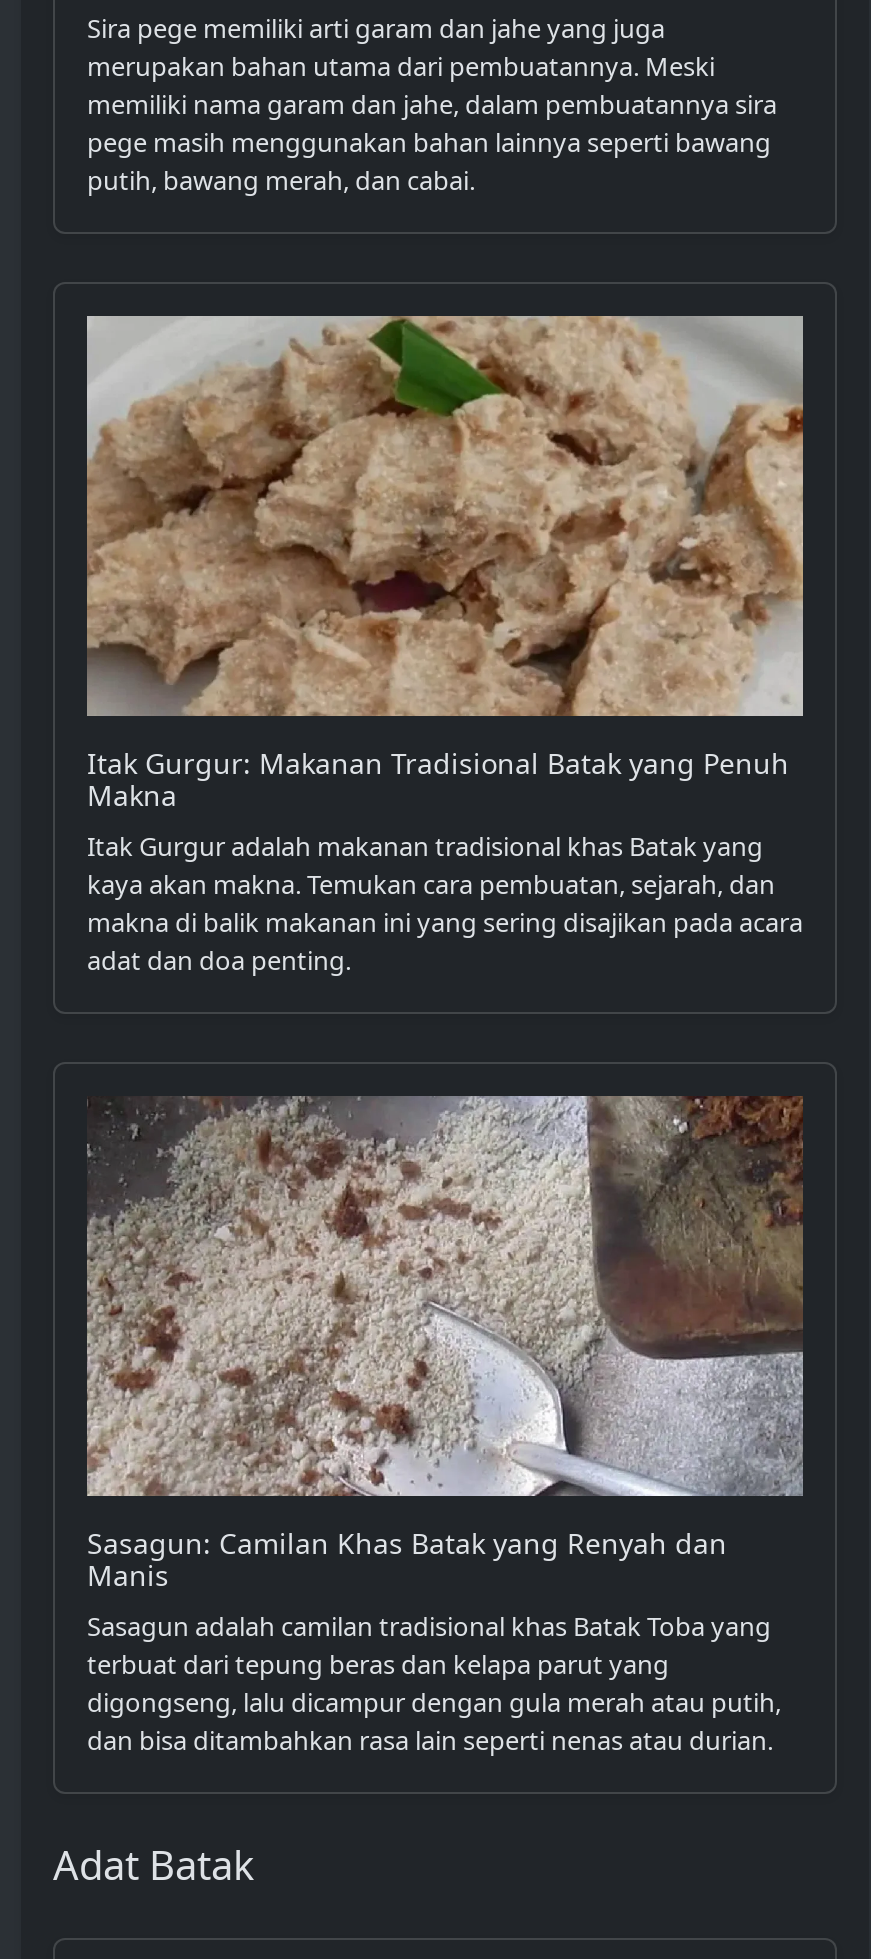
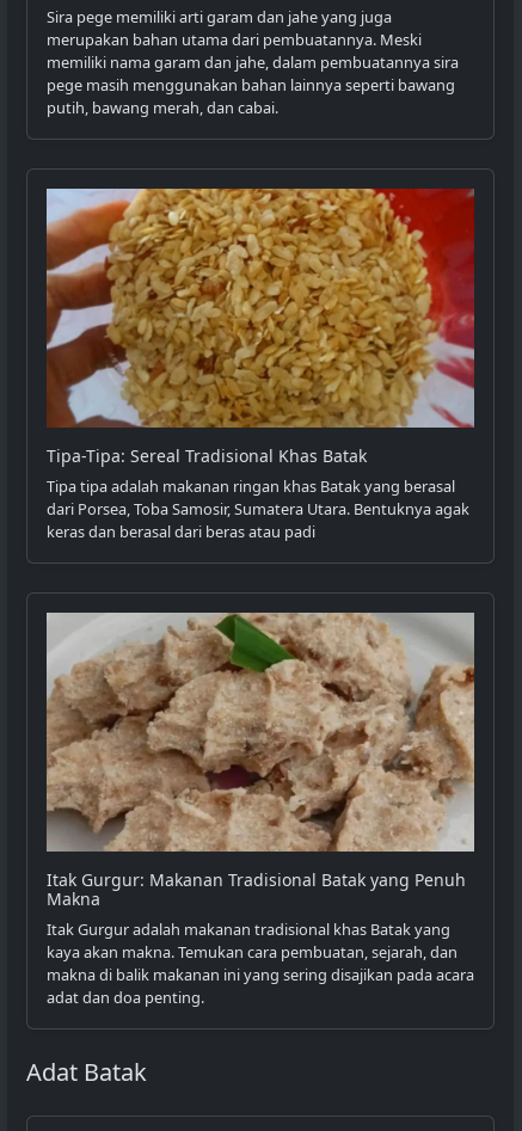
+ [image]
+ Tipa-Tipa: Sereal Tradisional Khas Batak
+ Tipa tipa adalah makanan ringan khas Batak yang berasal
+ dari Porsea, Toba Samosir, Sumatera Utara. Bentuknya agak
+ keras dan berasal dari beras atau padi

moved down: [image] | Itak Gurgur: Makanan Tradisional Batak yang Penuh | Makna | Itak Gurgur adalah makanan tradisional khas Batak yang | kaya akan makna. Temukan cara pembuatan, sejarah, dan | makna di balik makanan ini yang sering disajikan pada acara | adat dan doa penting.

- [image]
- Sasagun: Camilan Khas Batak yang Renyah dan
- Manis
- Sasagun adalah camilan tradisional khas Batak Toba yang
- terbuat dari tepung beras dan kelapa parut yang
- digongseng, lalu dicampur dengan gula merah atau putih,
- dan bisa ditambahkan rasa lain seperti nenas atau durian.
